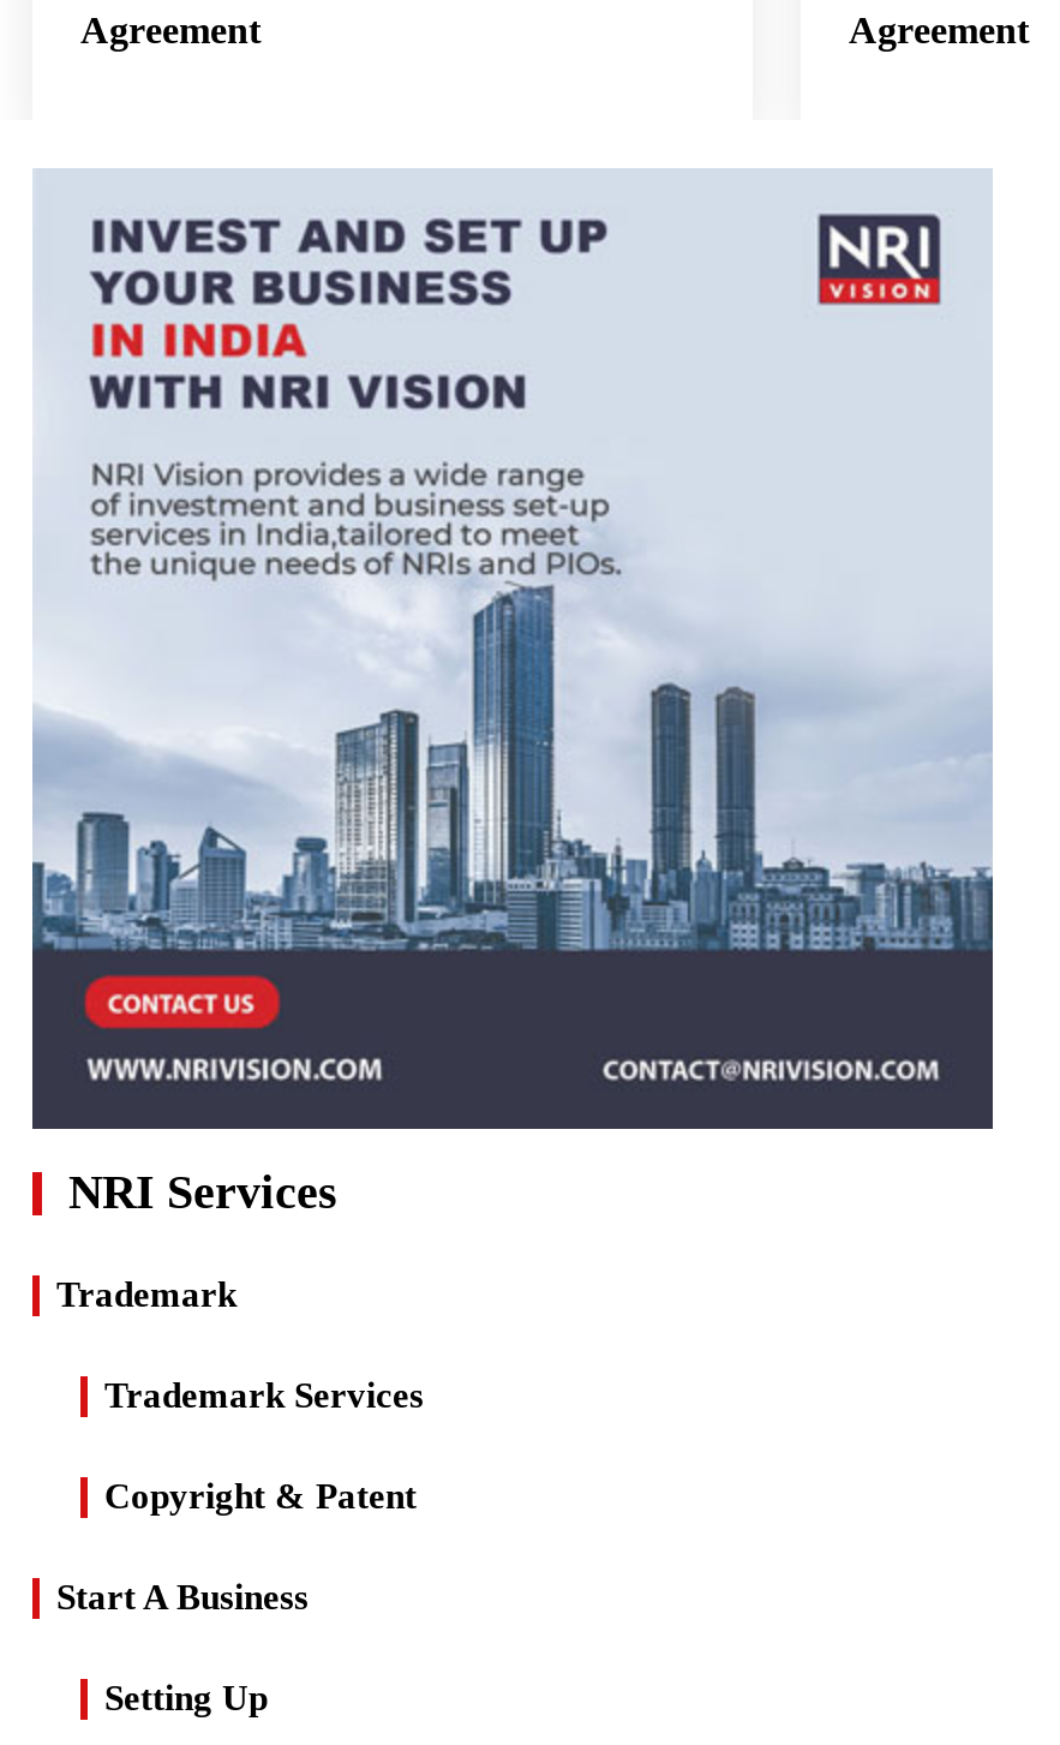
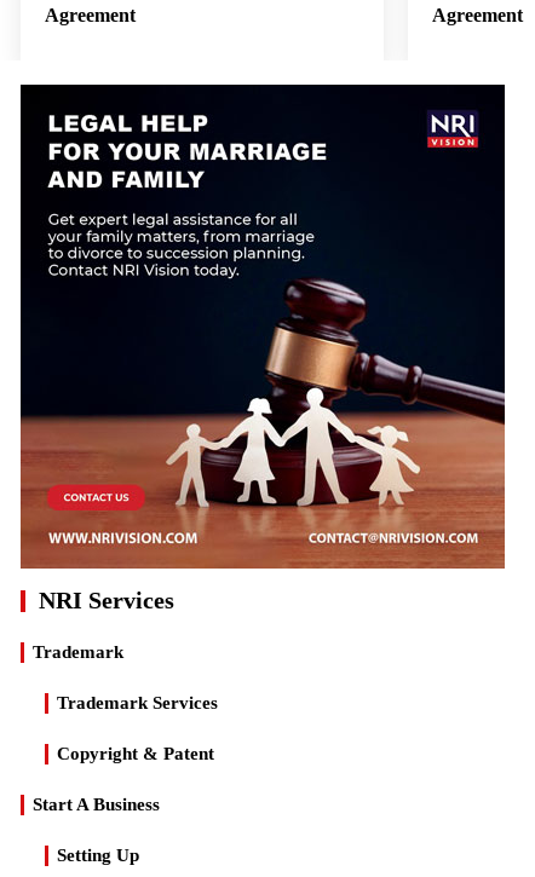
- [image]
+ [image]
